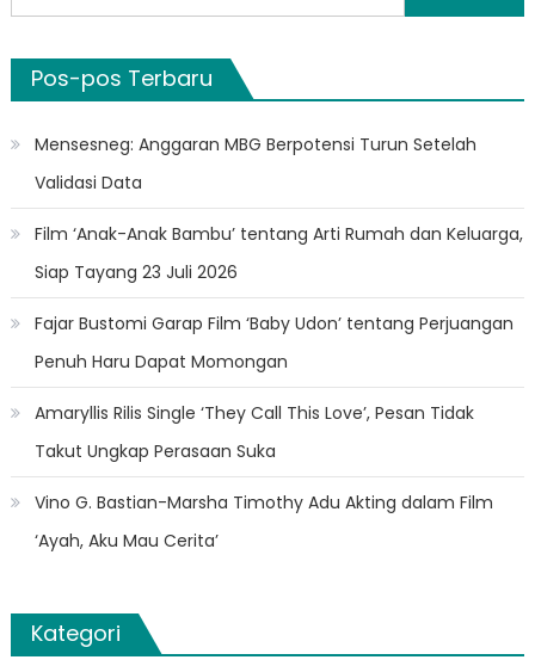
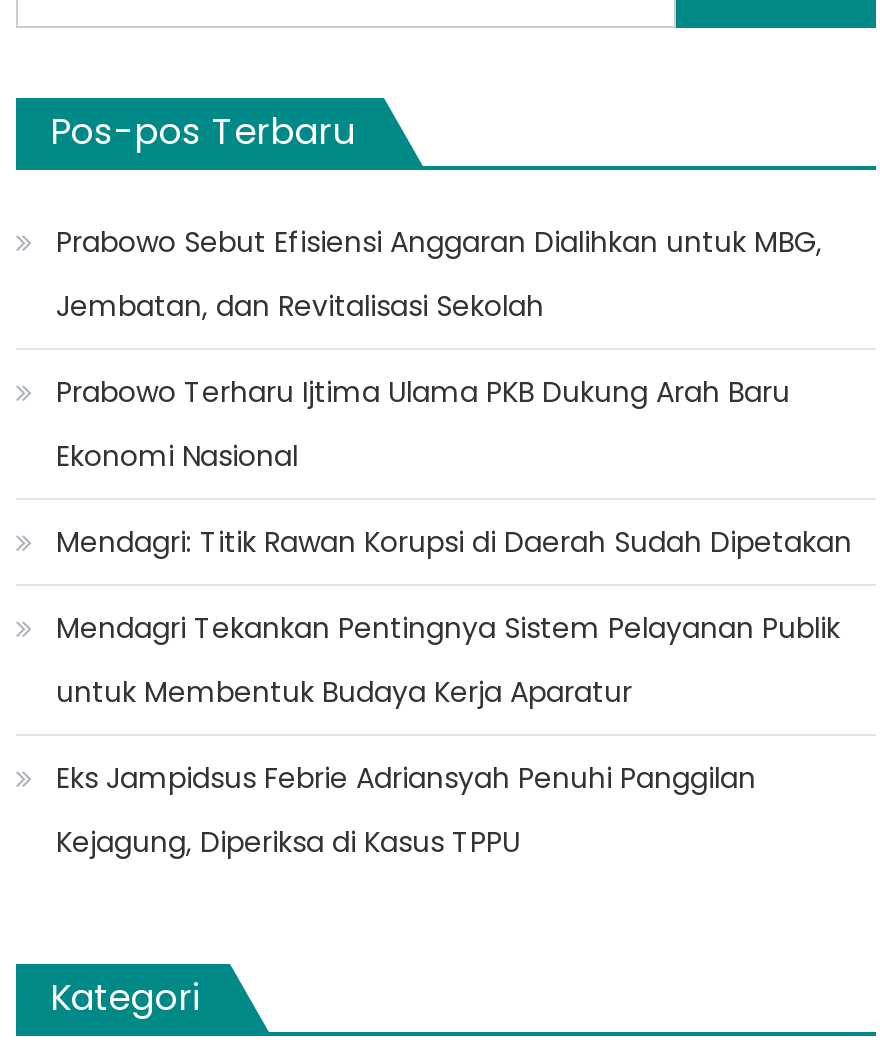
- Mensesneg: Anggaran MBG Berpotensi Turun Setelah
- Validasi Data
- Film ‘Anak-Anak Bambu’ tentang Arti Rumah dan Keluarga,
- Siap Tayang 23 Juli 2026
- Fajar Bustomi Garap Film ‘Baby Udon’ tentang Perjuangan
- Penuh Haru Dapat Momongan
- Amaryllis Rilis Single ‘They Call This Love’, Pesan Tidak
- Takut Ungkap Perasaan Suka
- Vino G. Bastian-Marsha Timothy Adu Akting dalam Film
- ‘Ayah, Aku Mau Cerita’
+ Prabowo Sebut Efisiensi Anggaran Dialihkan untuk MBG,
+ Jembatan, dan Revitalisasi Sekolah
+ Prabowo Terharu Ijtima Ulama PKB Dukung Arah Baru
+ Ekonomi Nasional
+ Mendagri: Titik Rawan Korupsi di Daerah Sudah Dipetakan
+ Mendagri Tekankan Pentingnya Sistem Pelayanan Publik
+ untuk Membentuk Budaya Kerja Aparatur
+ Eks Jampidsus Febrie Adriansyah Penuhi Panggilan
+ Kejagung, Diperiksa di Kasus TPPU
